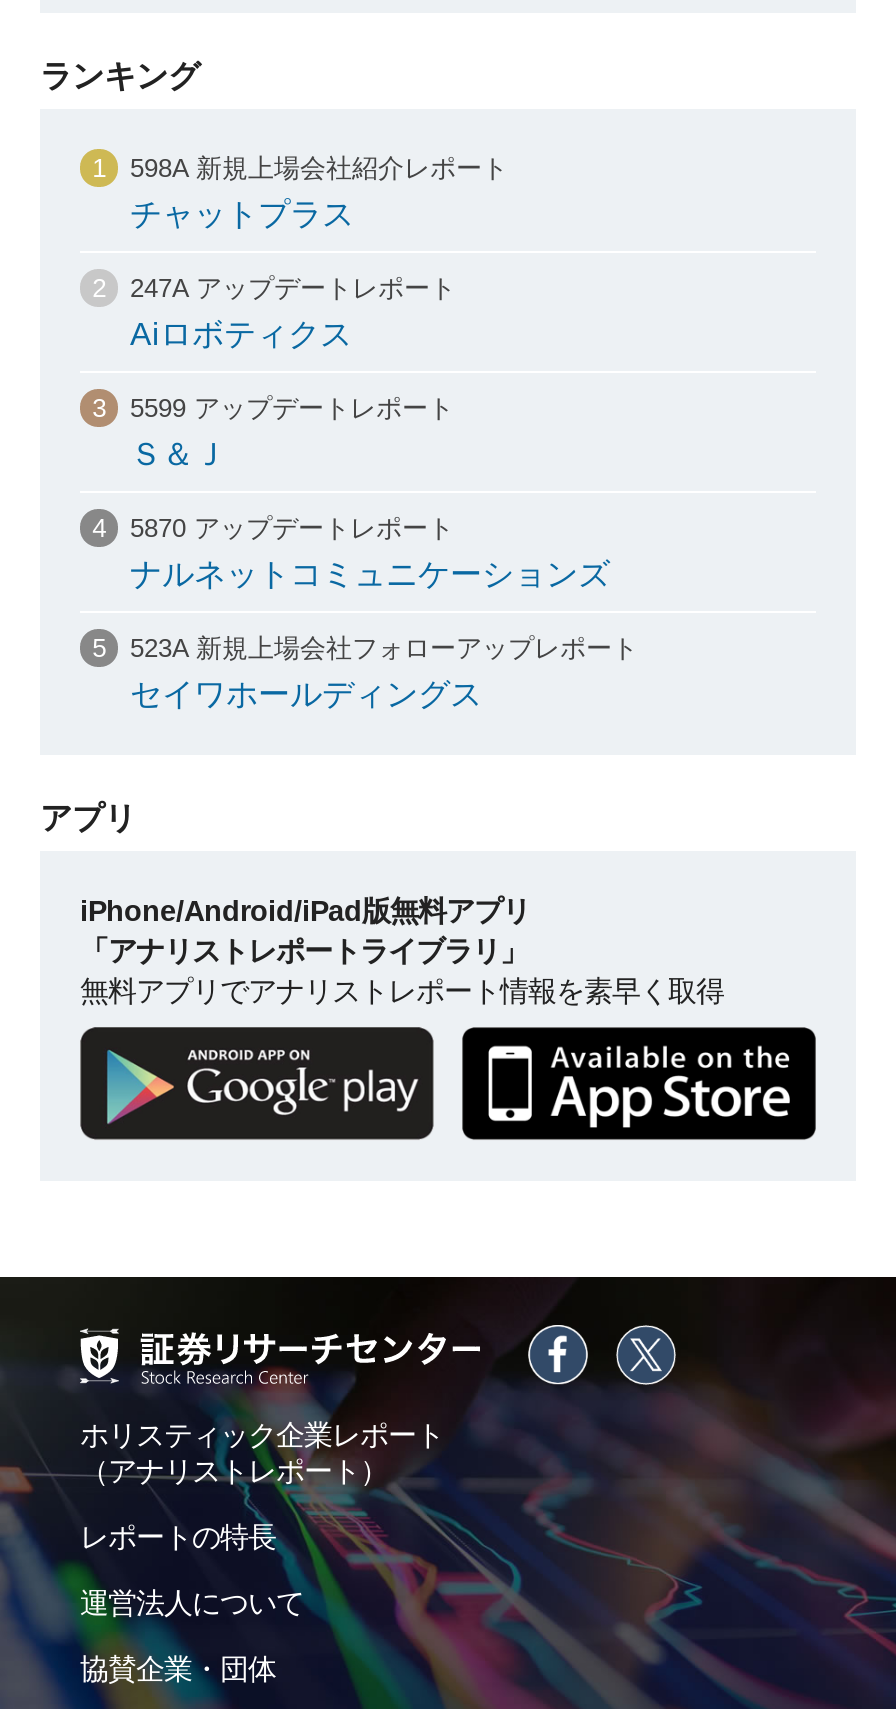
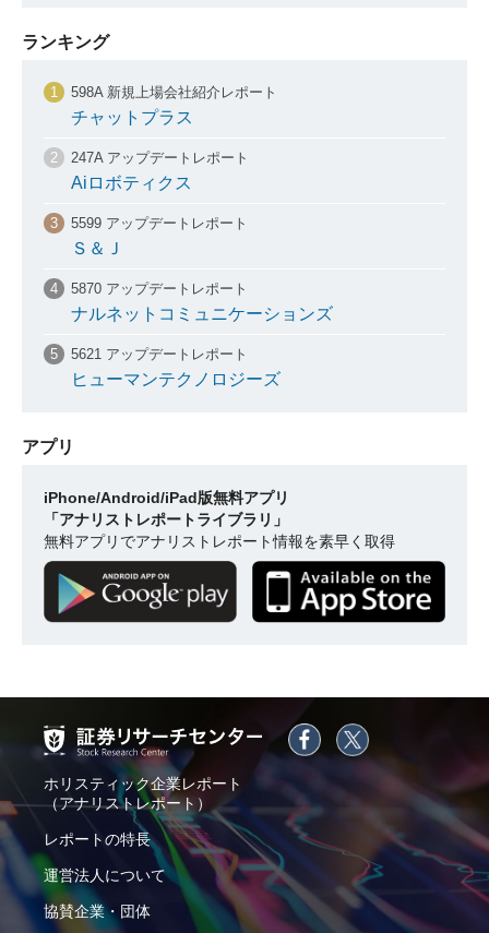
- 523A 新規上場会社フォローアップレポート
- セイワホールディングス
+ 5621 アップデートレポート
+ ヒューマンテクノロジーズ
